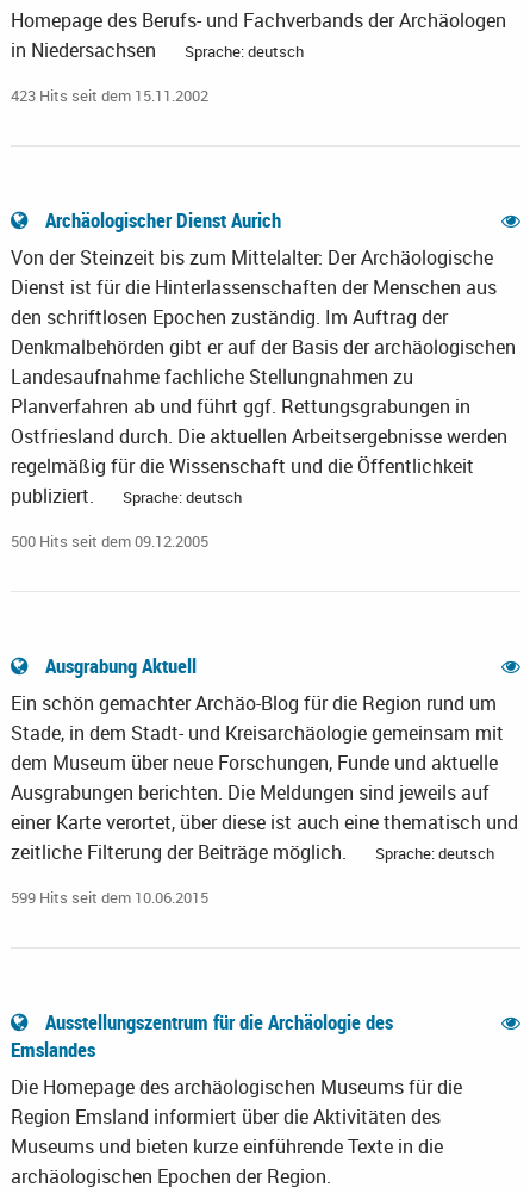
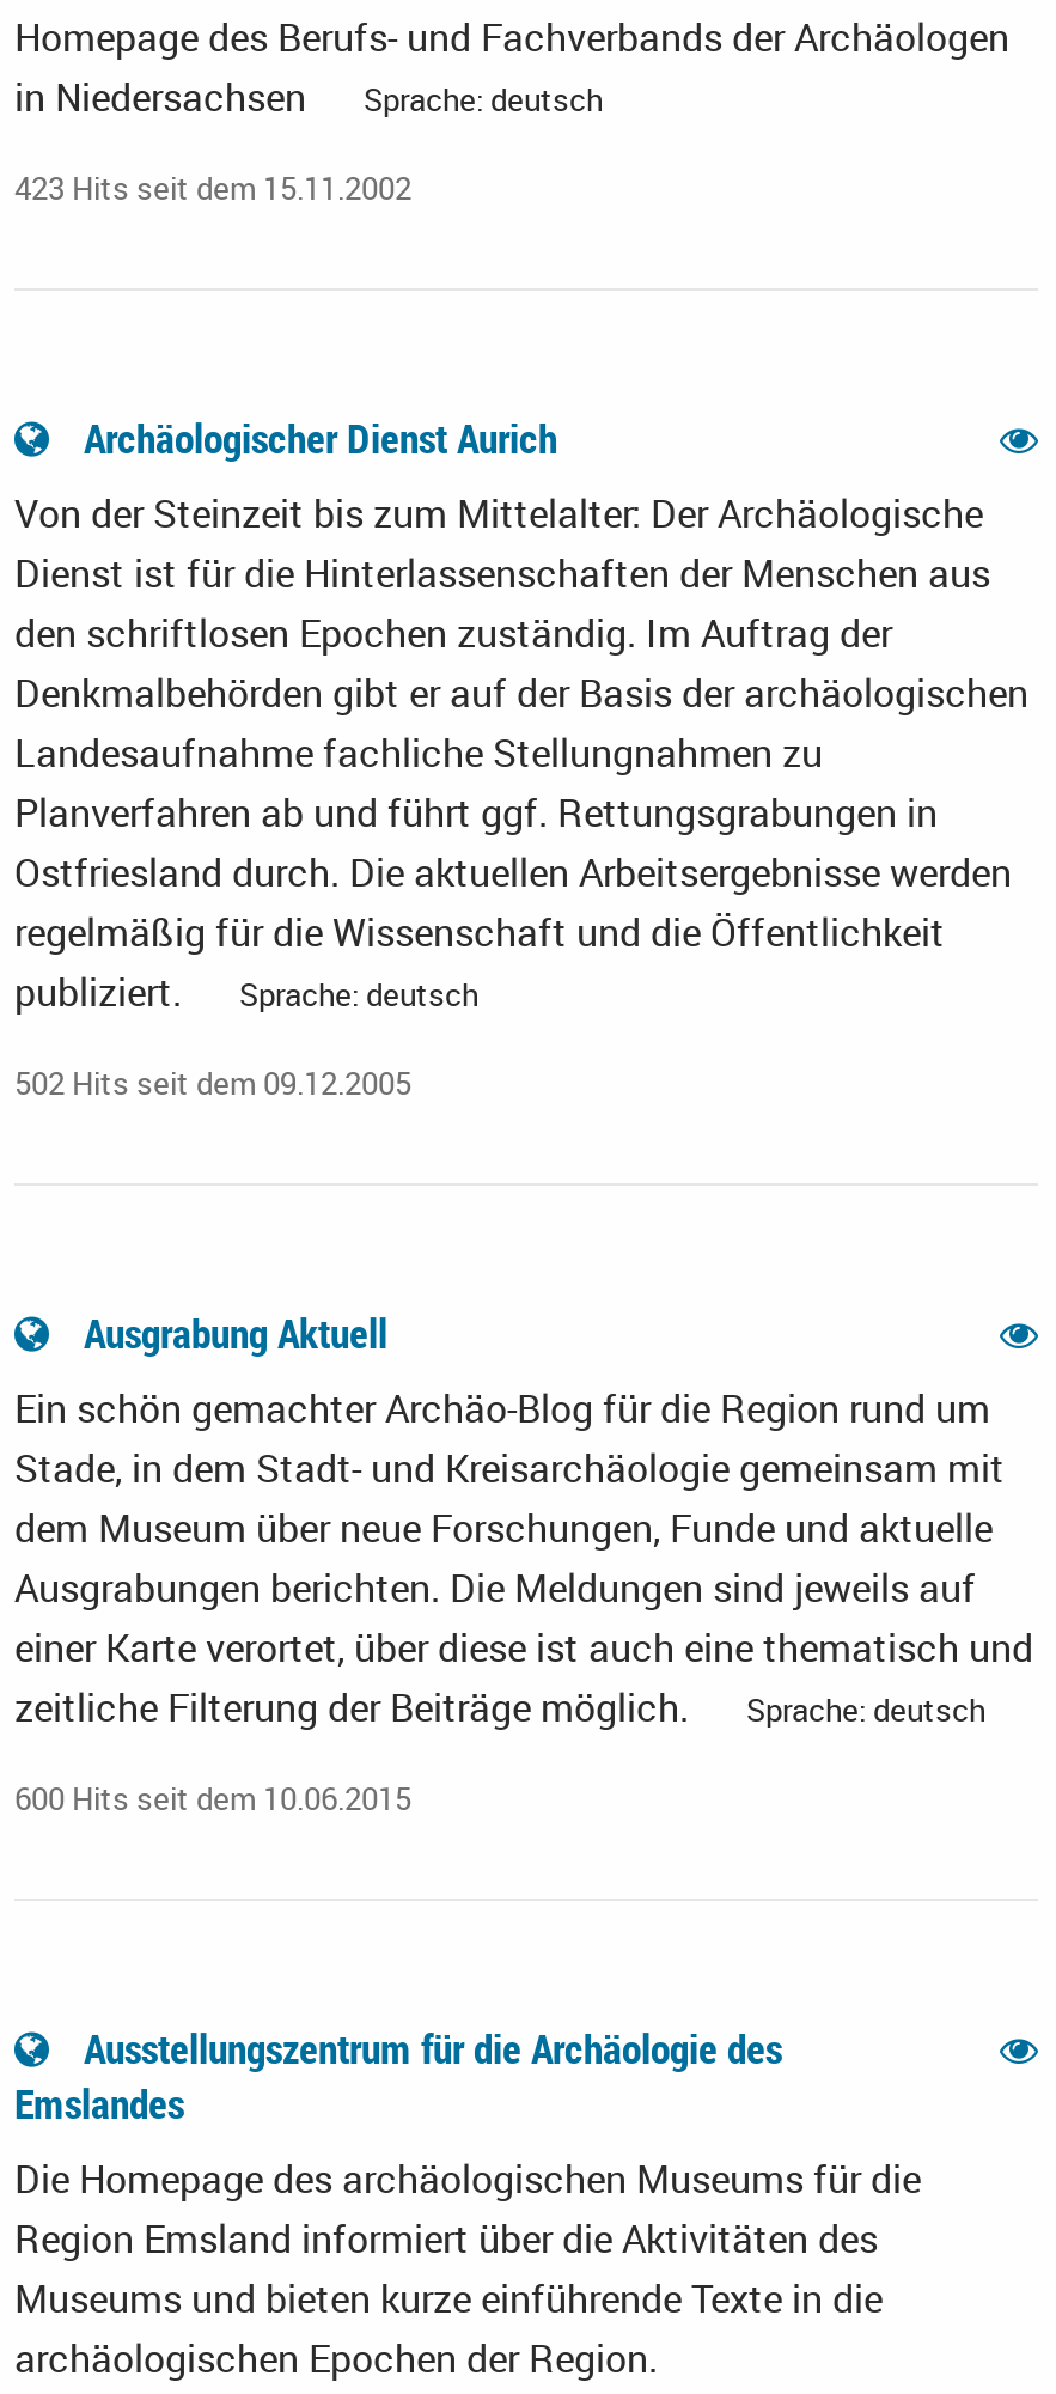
- 500 Hits seit dem 09.12.2005
+ 502 Hits seit dem 09.12.2005

- 599 Hits seit dem 10.06.2015
+ 600 Hits seit dem 10.06.2015
